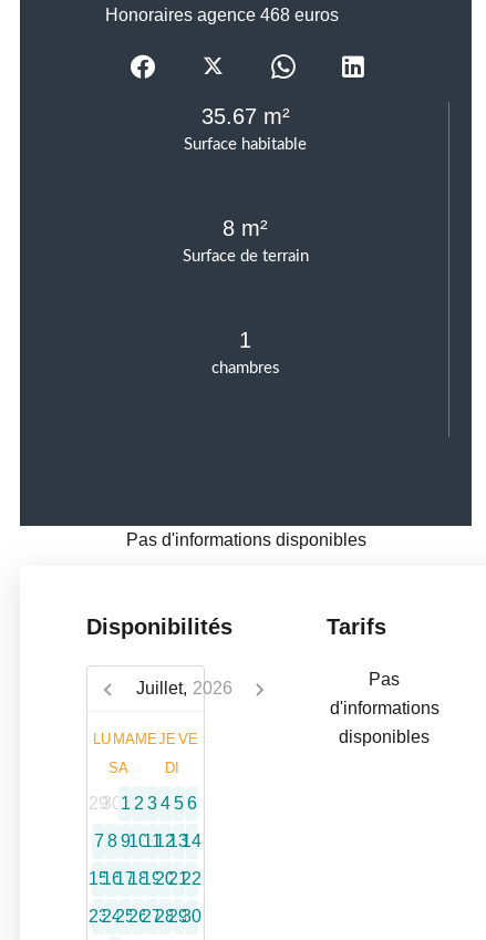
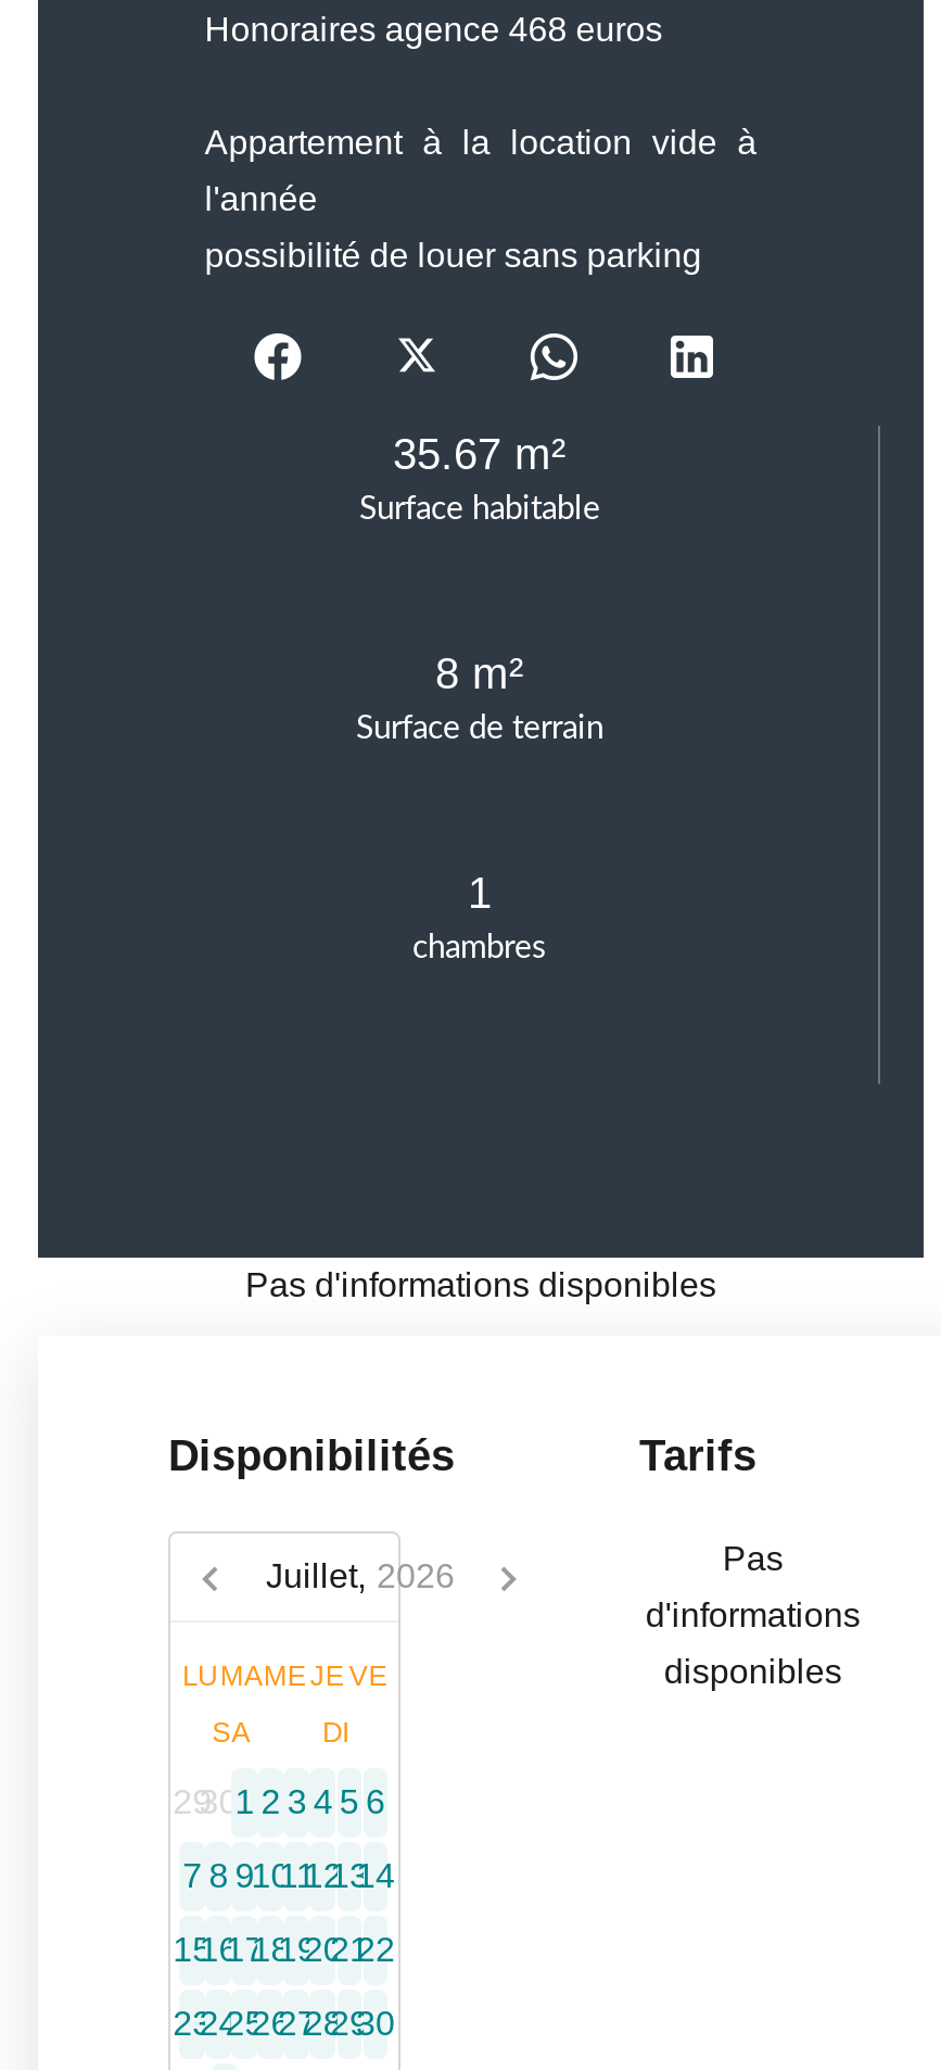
+ Appartement à la location vide à
+ l'année
+ possibilité de louer sans parking
